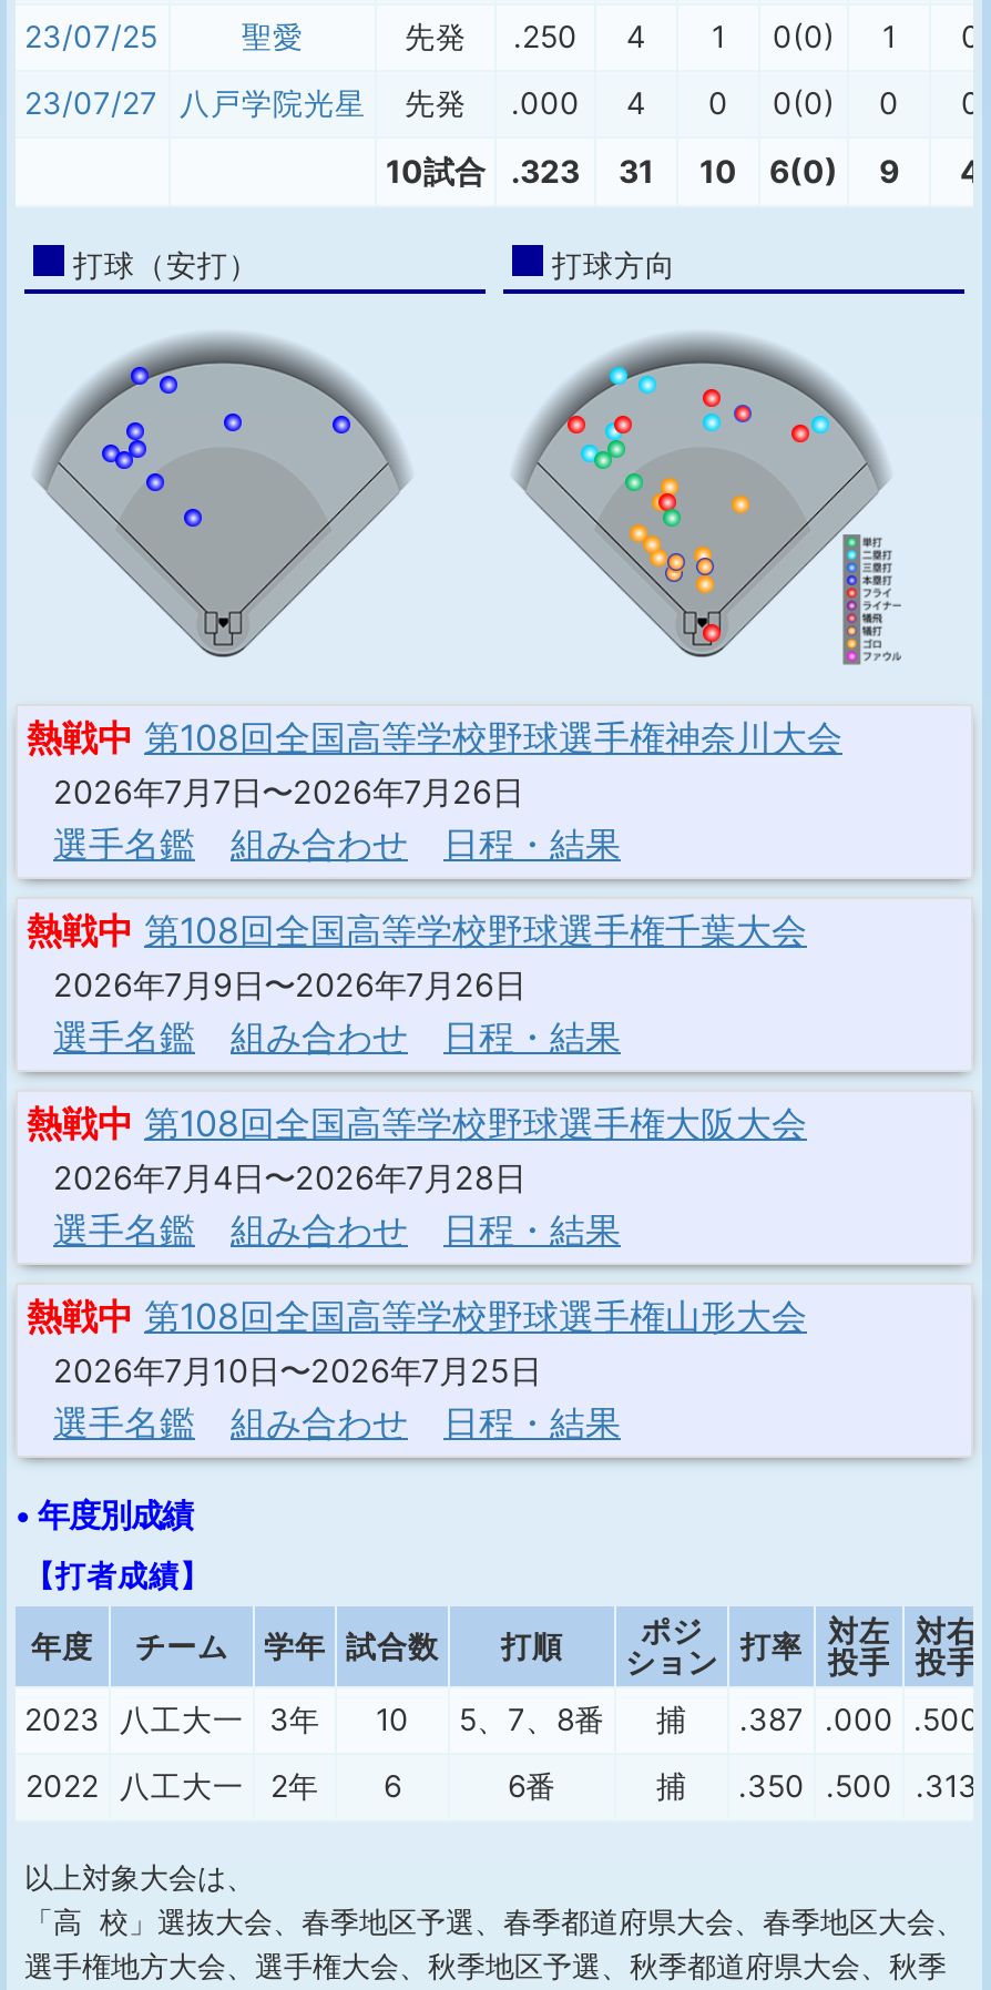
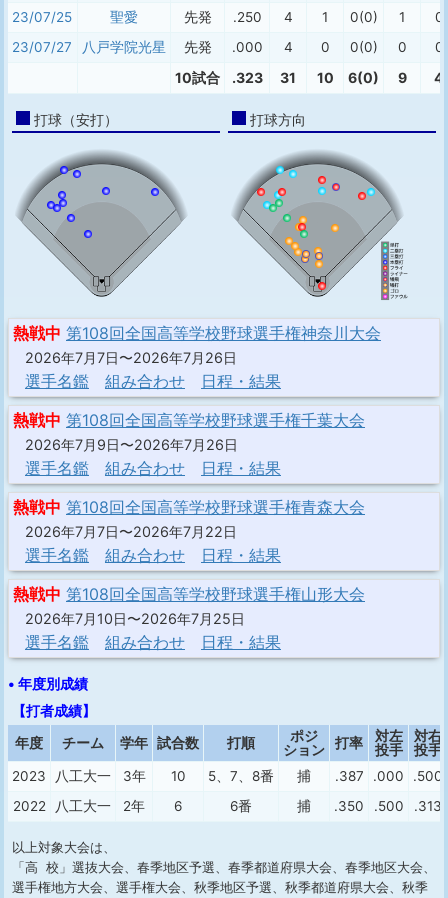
- 熱戦中 第108回全国高等学校野球選手権大阪大会
+ 熱戦中 第108回全国高等学校野球選手権青森大会

- 2026年7月4日〜2026年7月28日
+ 2026年7月7日〜2026年7月22日
